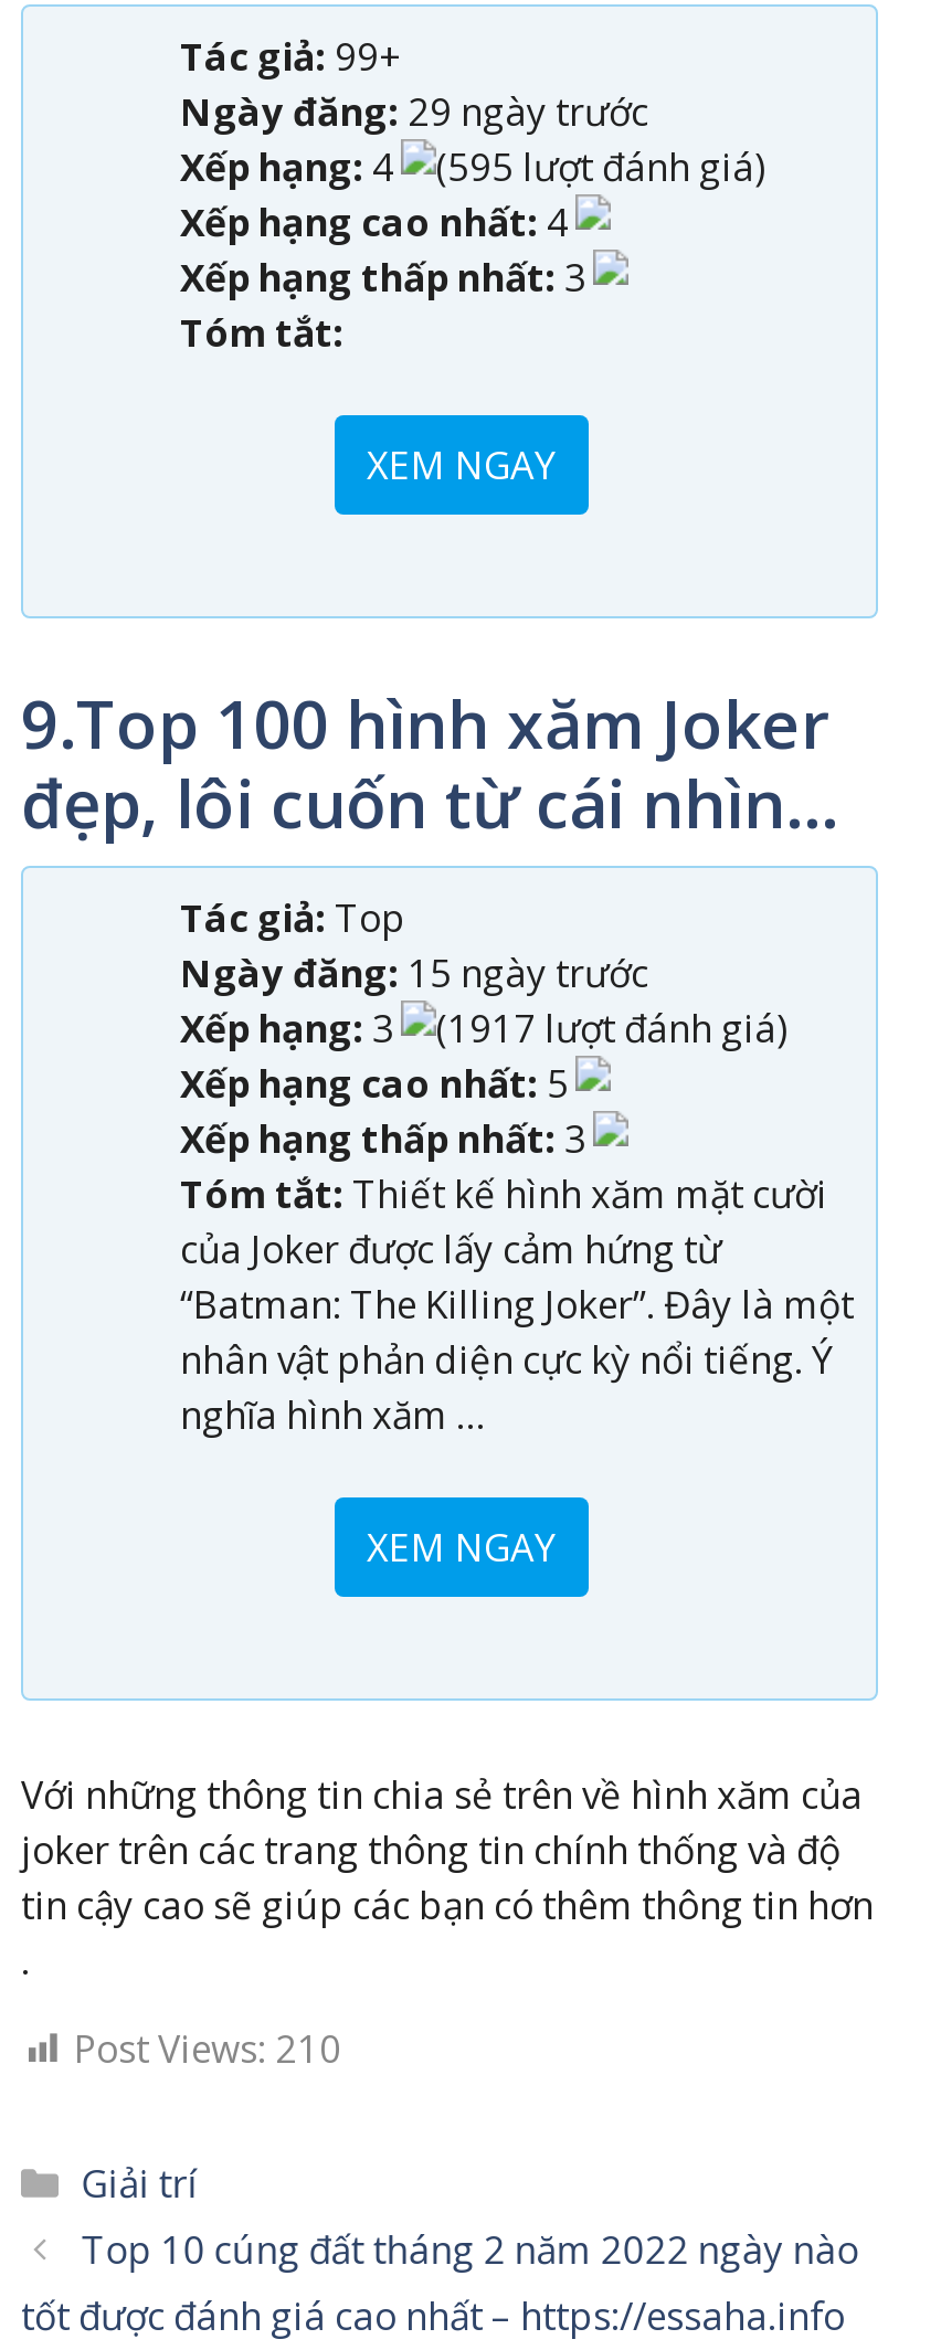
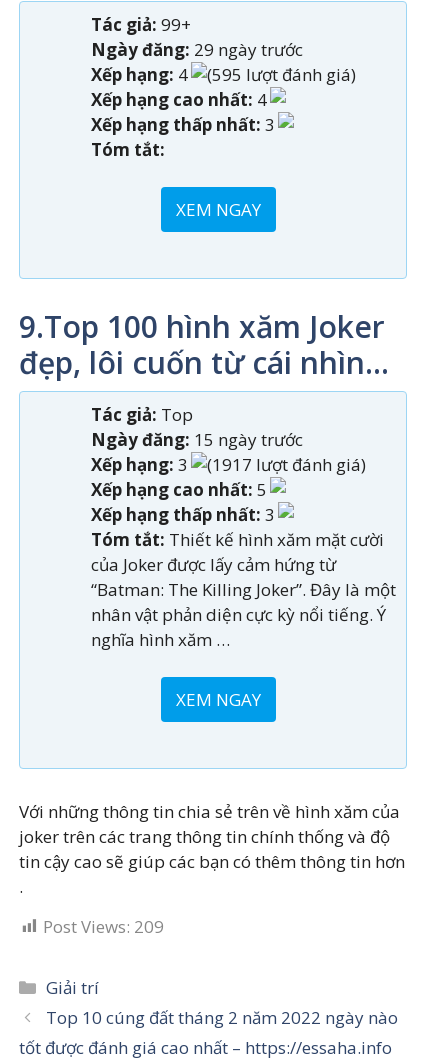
- Post Views: 210
+ Post Views: 209
